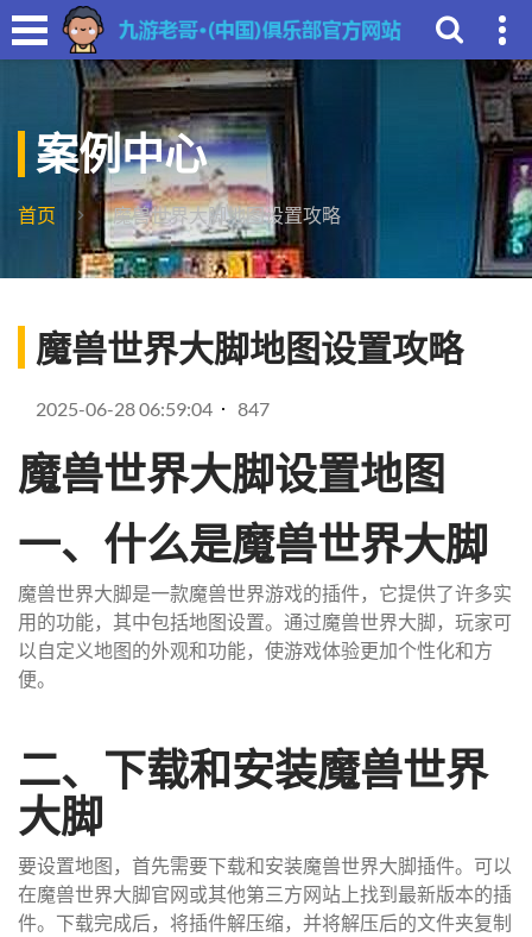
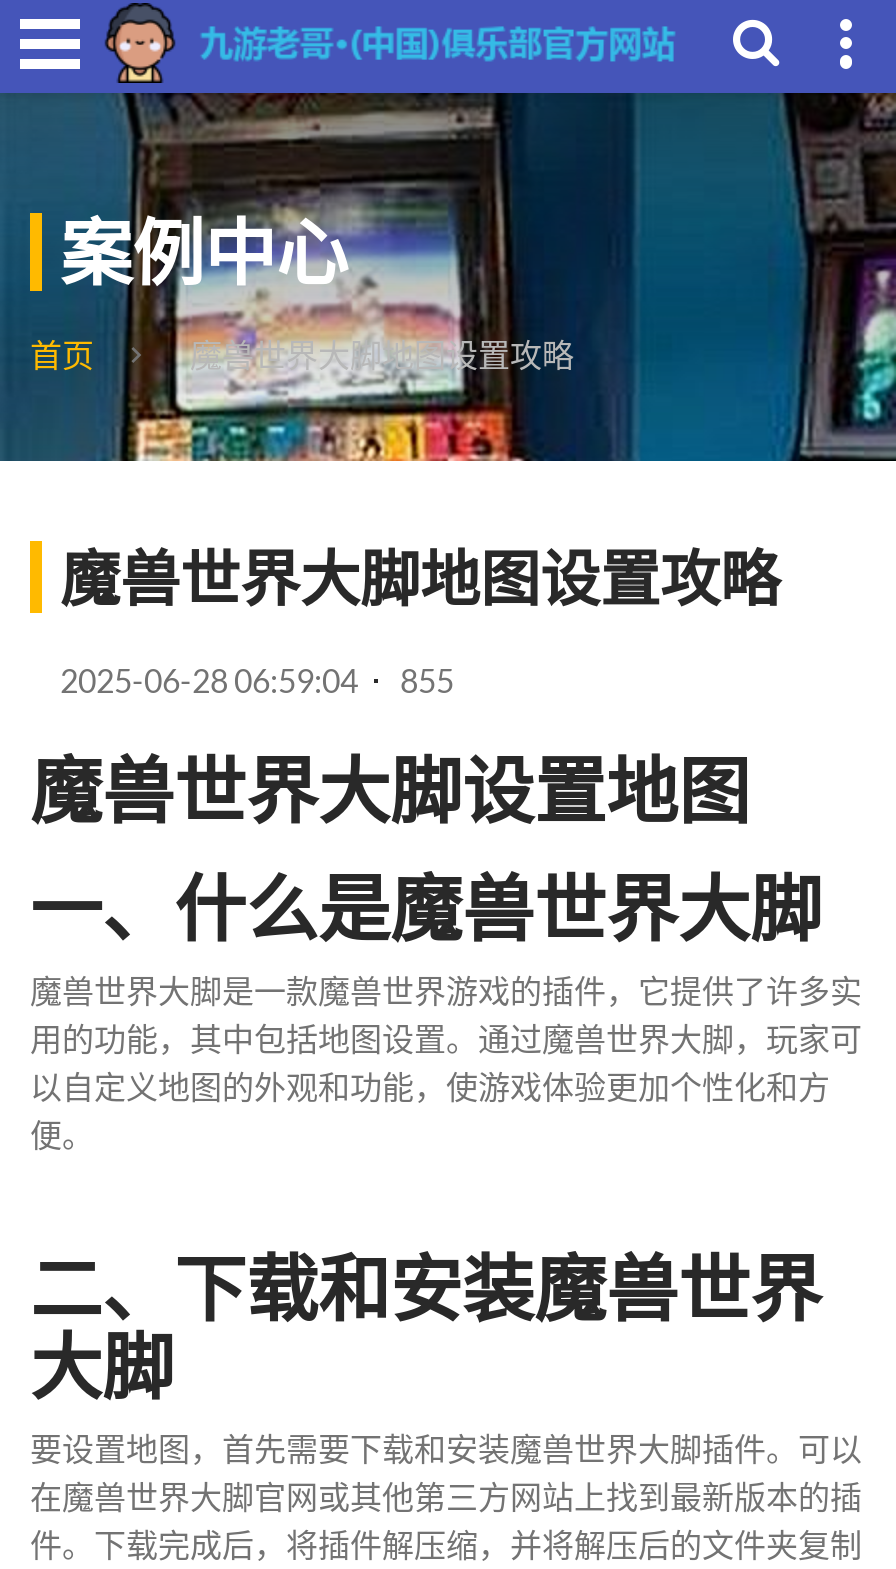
- 2025-06-28 06:59:04 847
+ 2025-06-28 06:59:04 855
